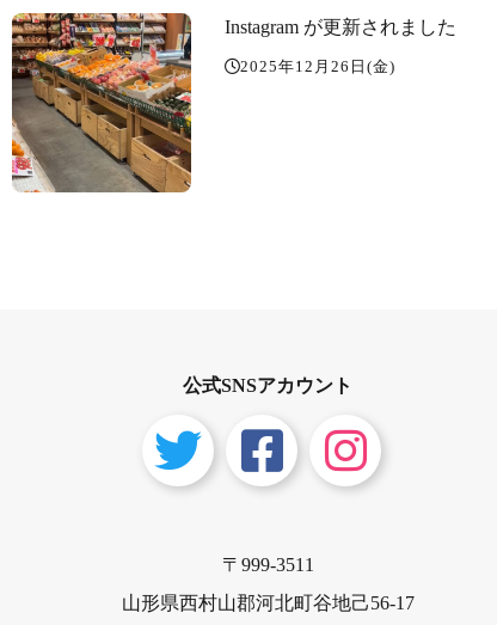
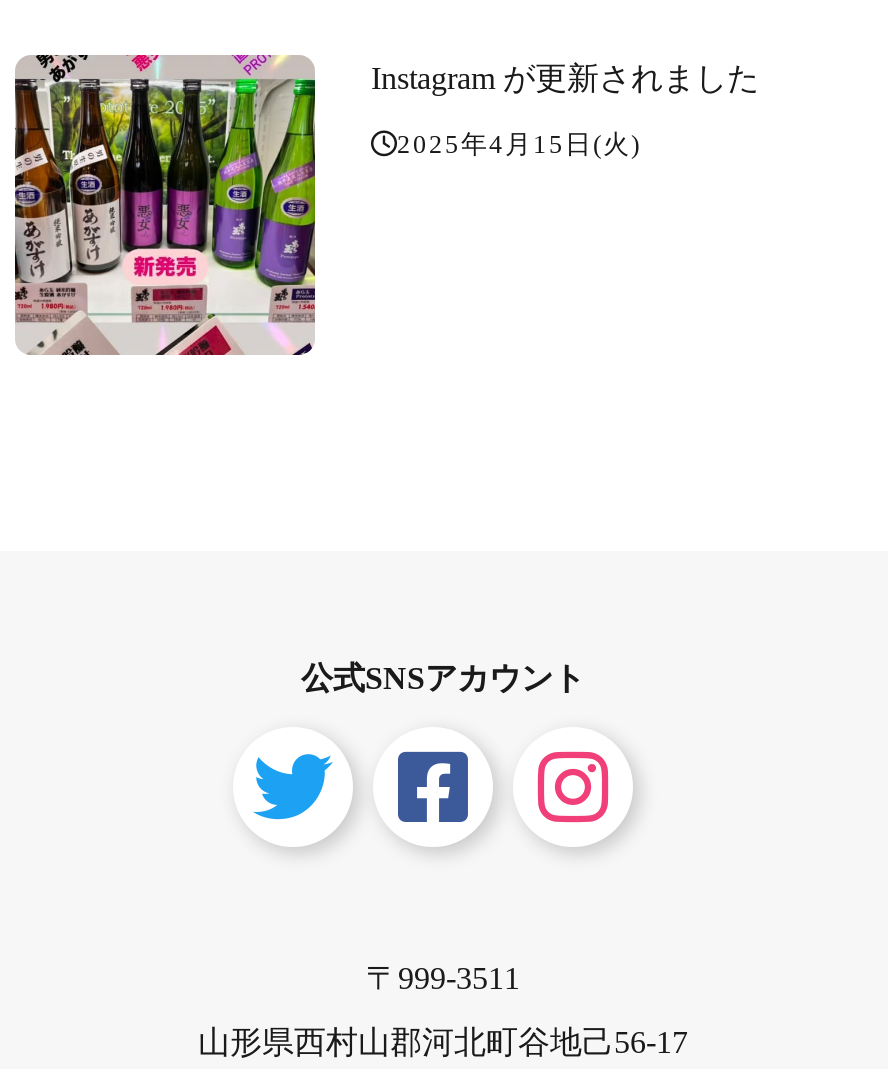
- [image]
- 2025年12月26日(金)
+ [image]
+ 2025年4月15日(火)
